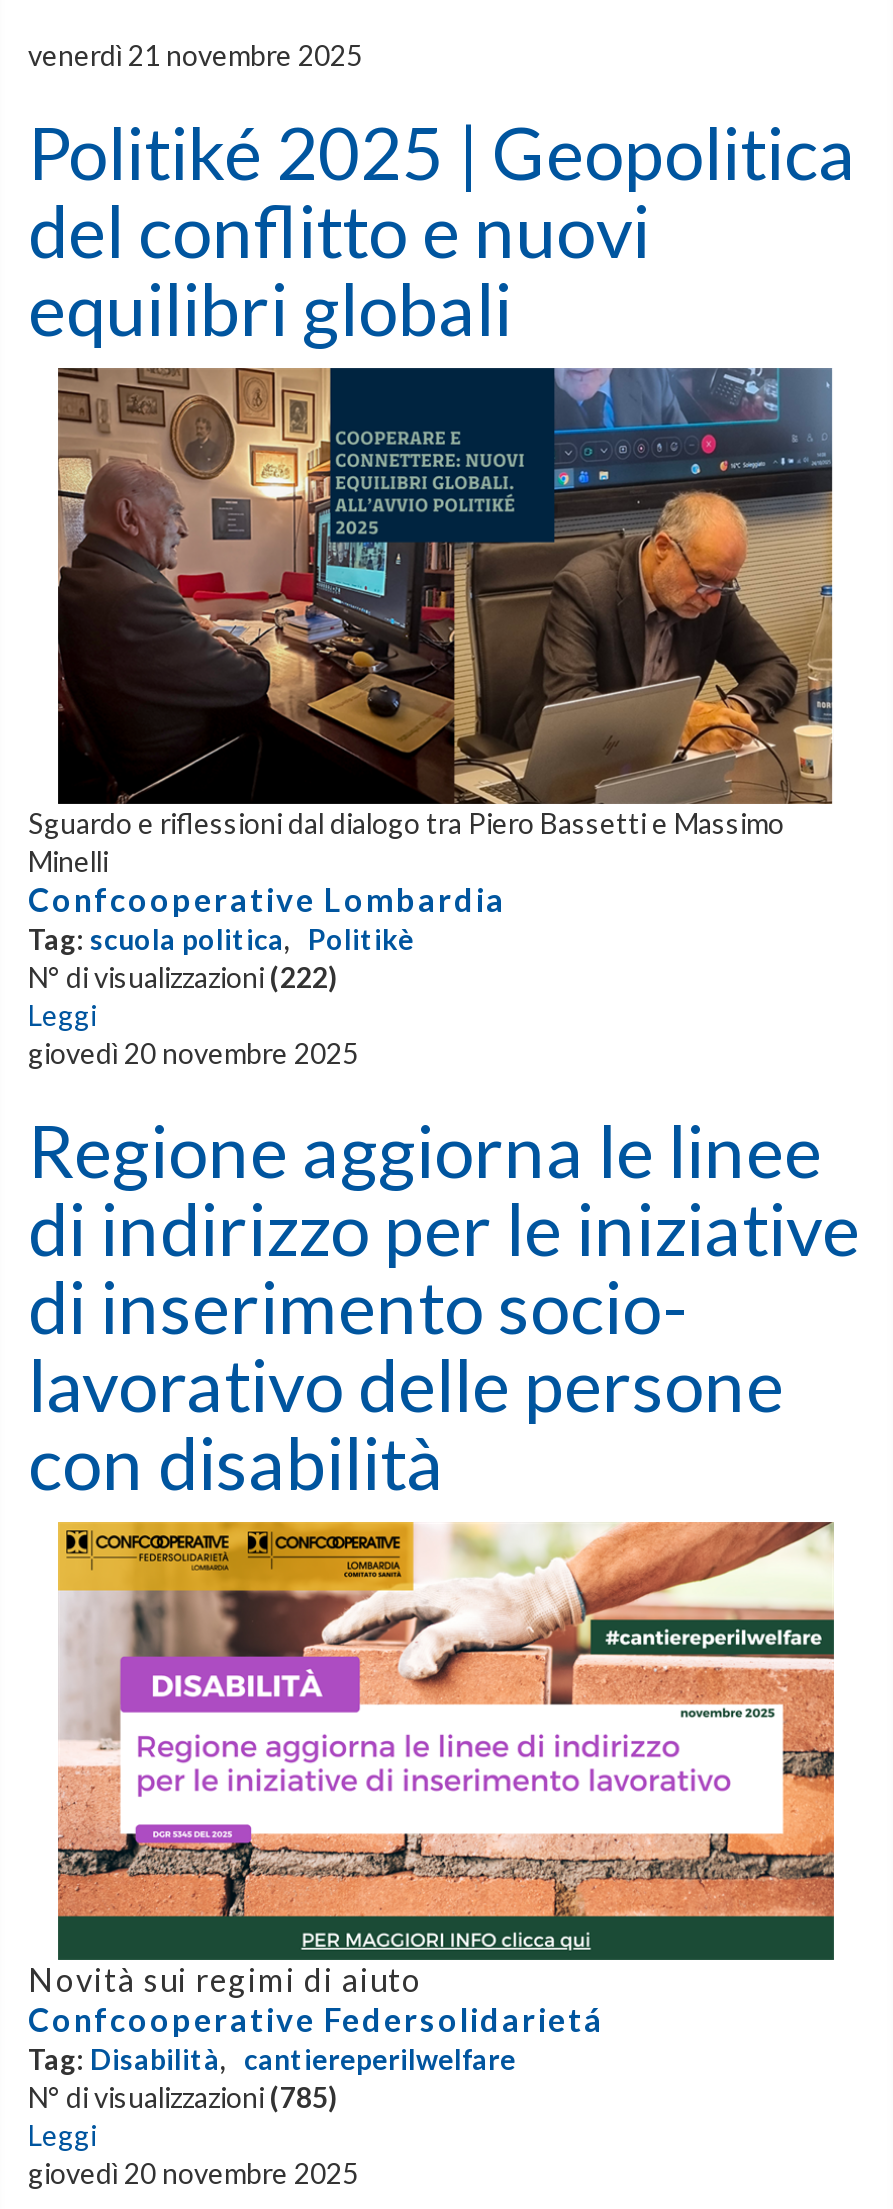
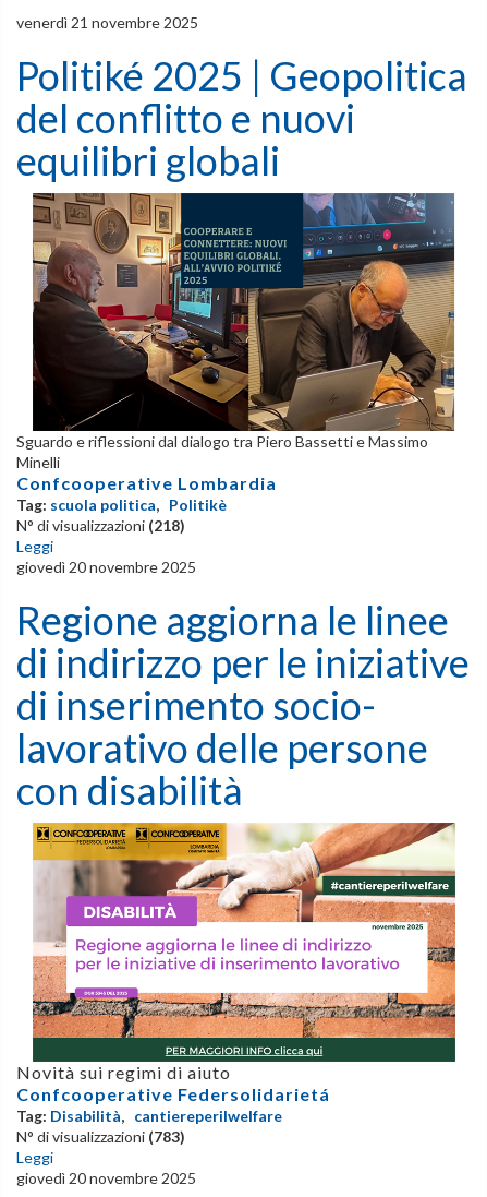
- N° di visualizzazioni (222)
+ N° di visualizzazioni (218)

- N° di visualizzazioni (785)
+ N° di visualizzazioni (783)
